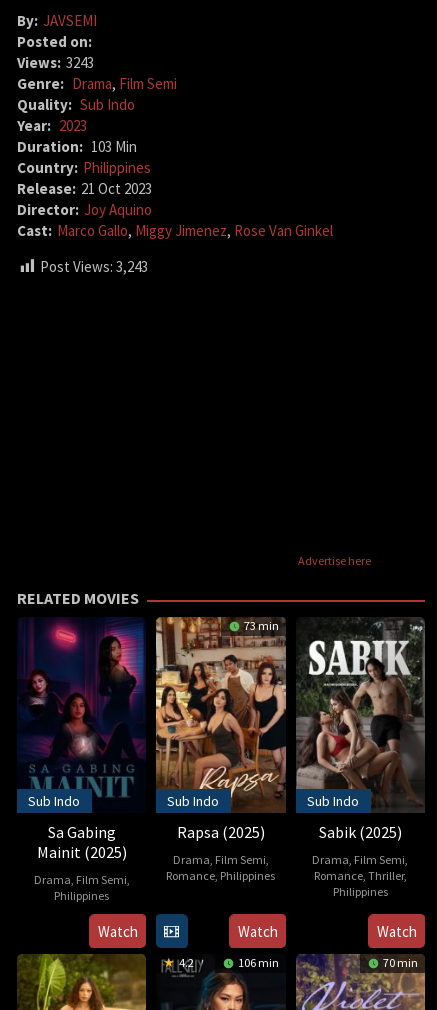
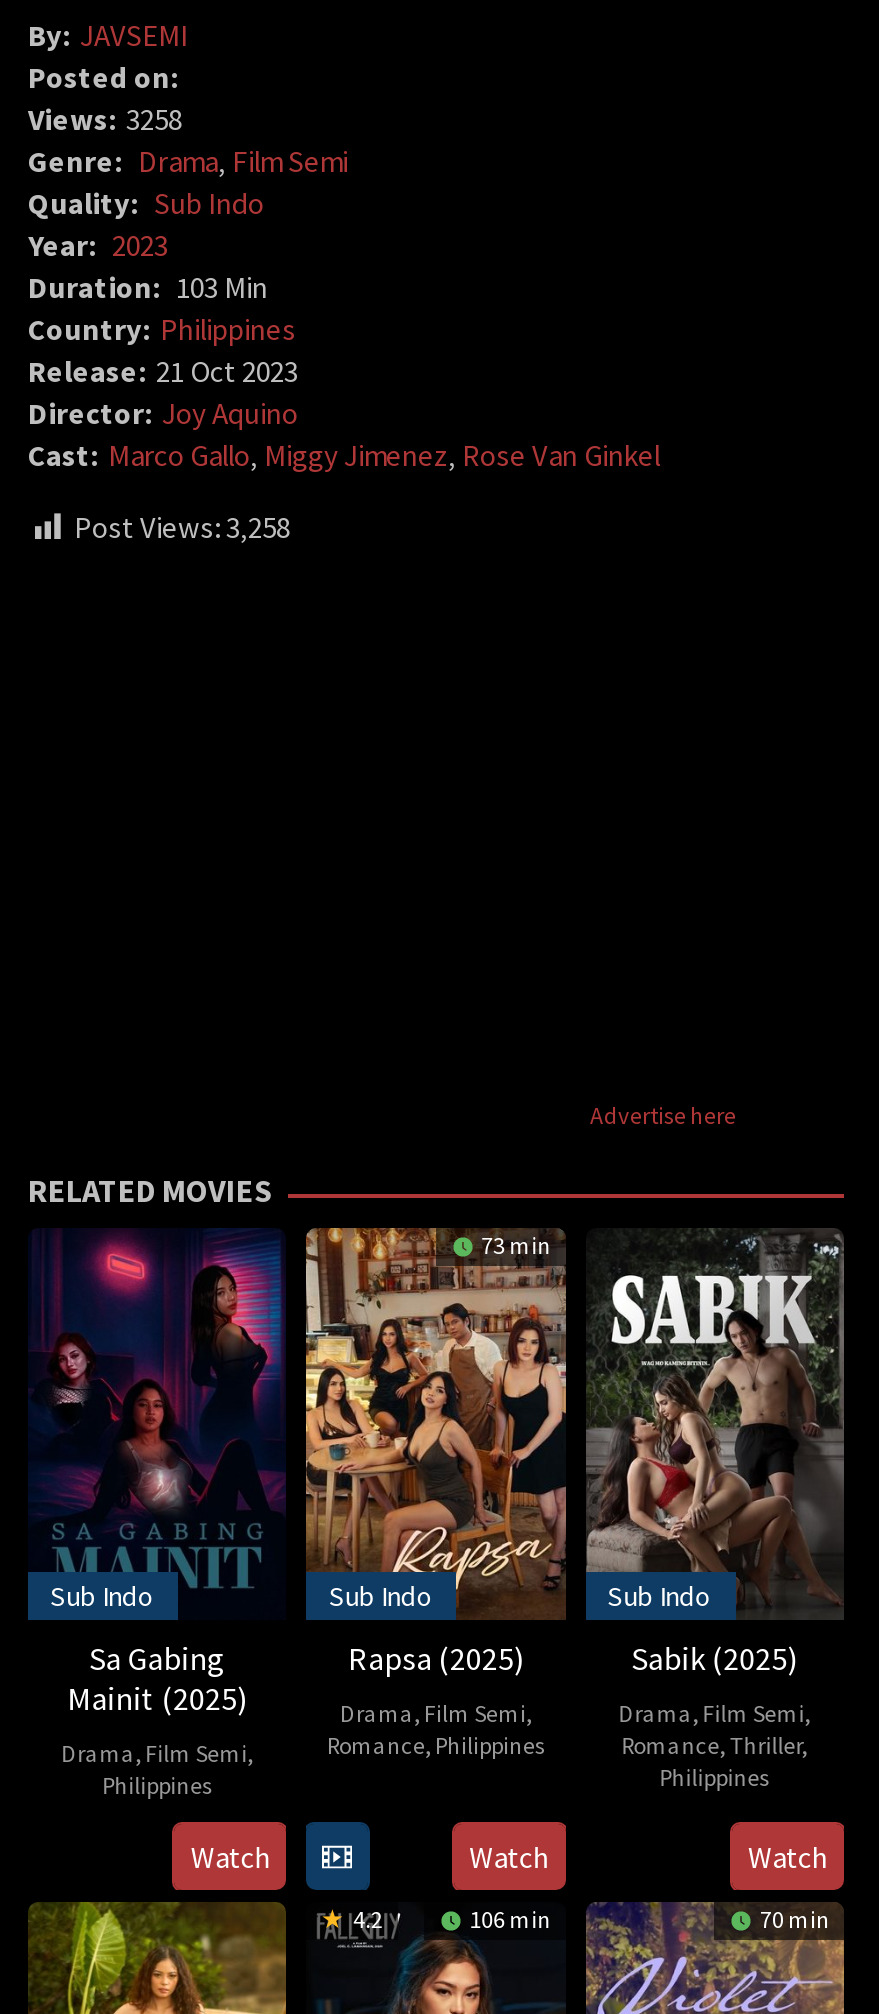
- Views: 3243
+ Views: 3258

- Post Views: 3,243
+ Post Views: 3,258
